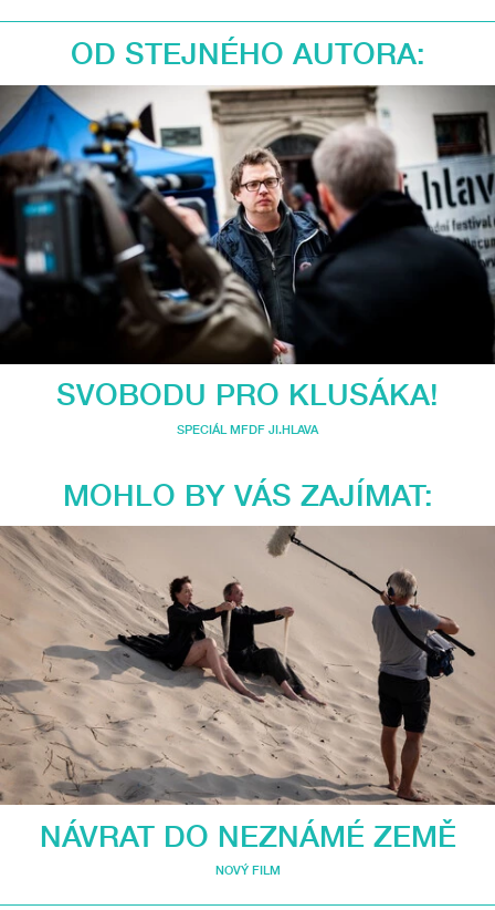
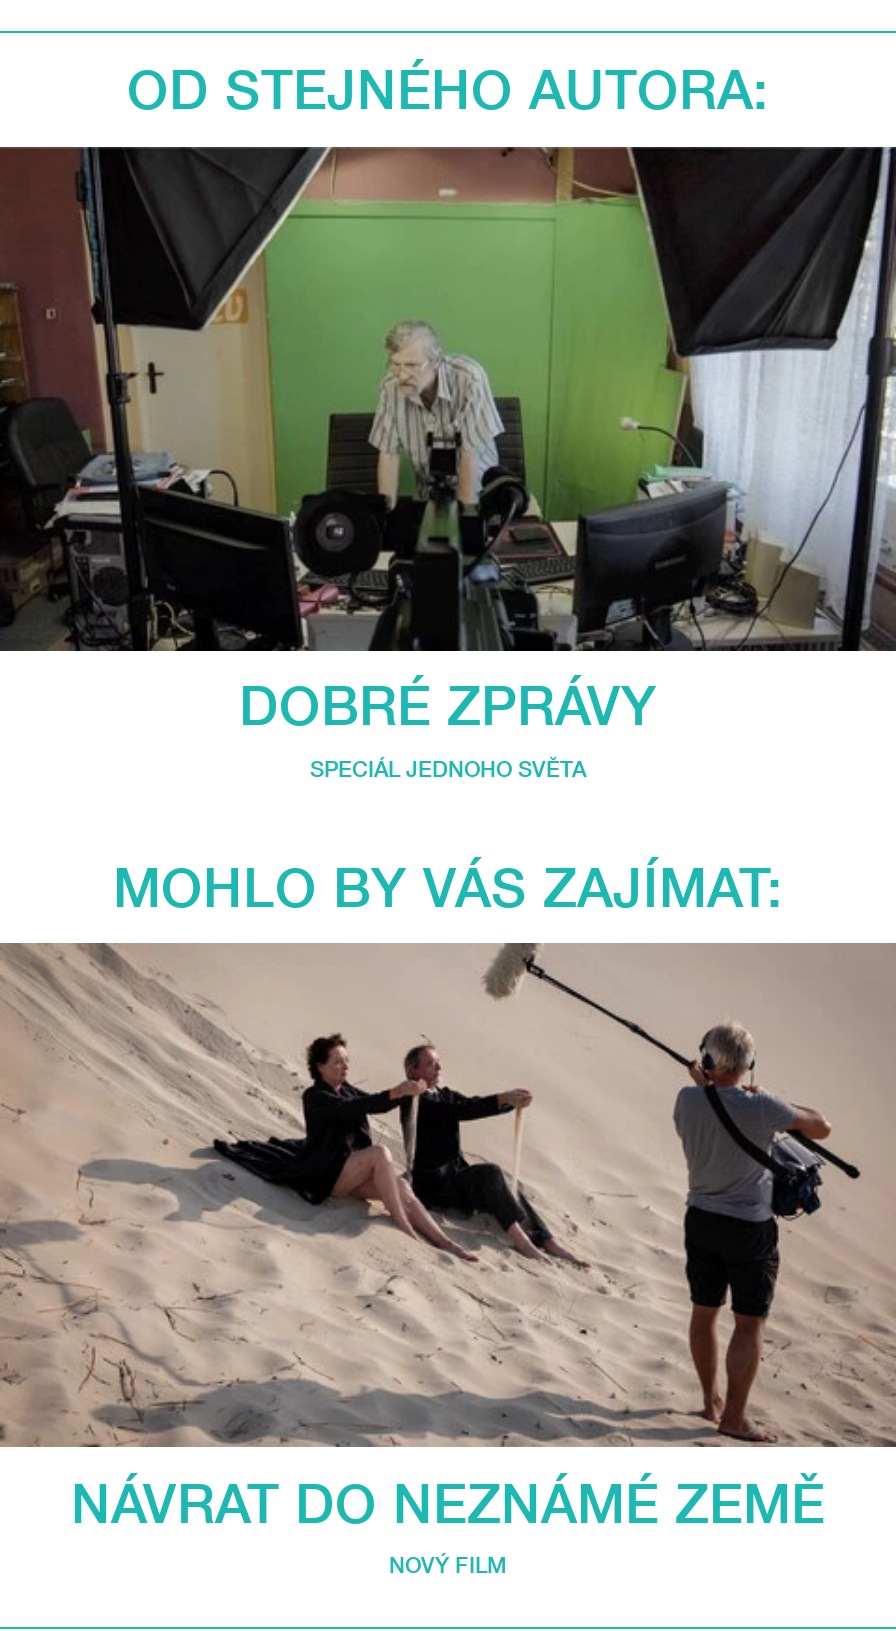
- [image]
- SVOBODU PRO KLUSÁKA!
- SPECIÁL MFDF JI.HLAVA
+ [image]
+ DOBRÉ ZPRÁVY
+ SPECIÁL JEDNOHO SVĚTA
